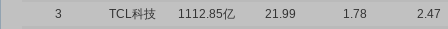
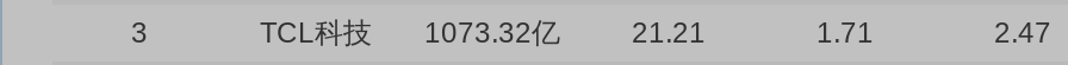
- TCL科技 1112.85亿
+ TCL科技 1073.32亿

- 21.99
+ 21.21

- 1.78
+ 1.71
